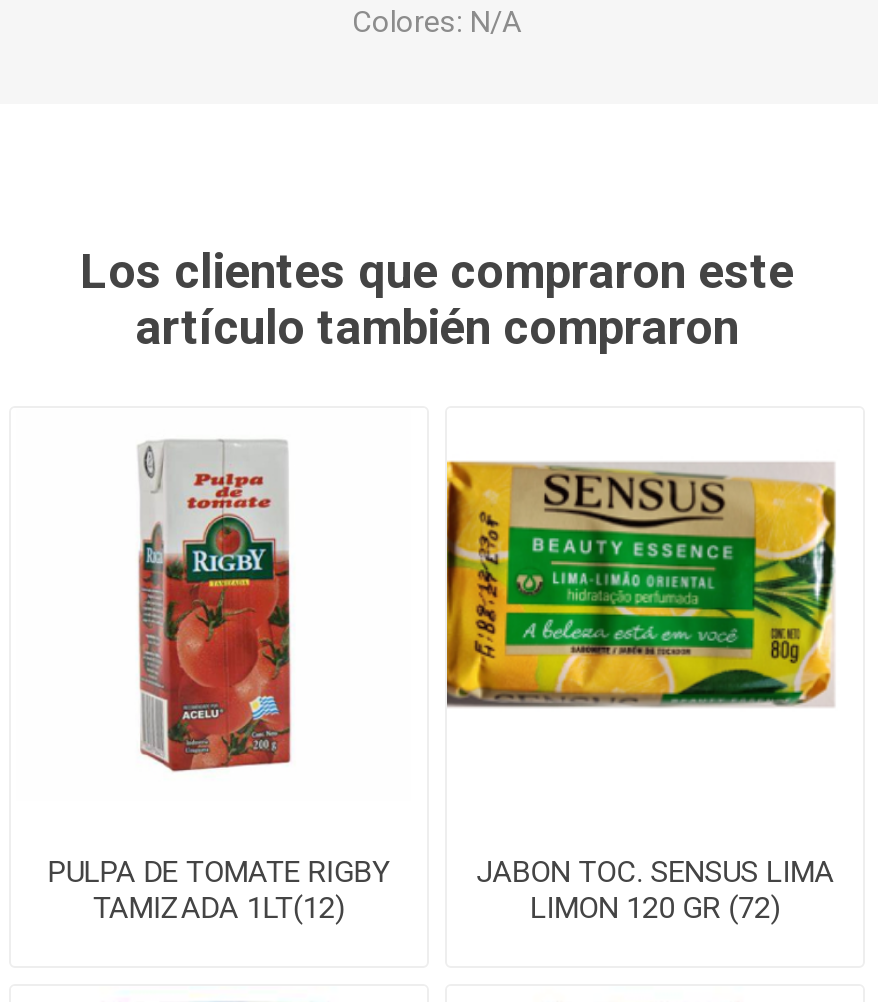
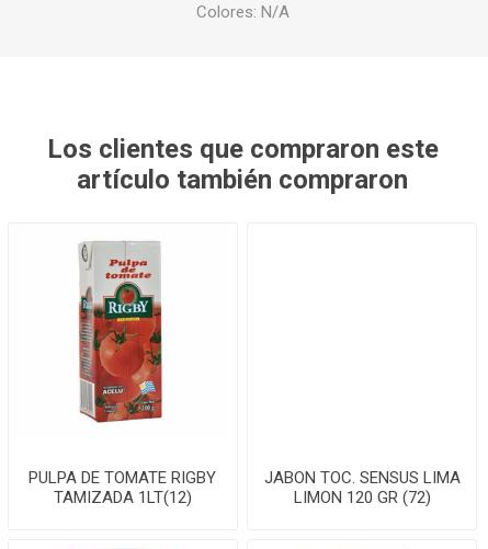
- [image]
